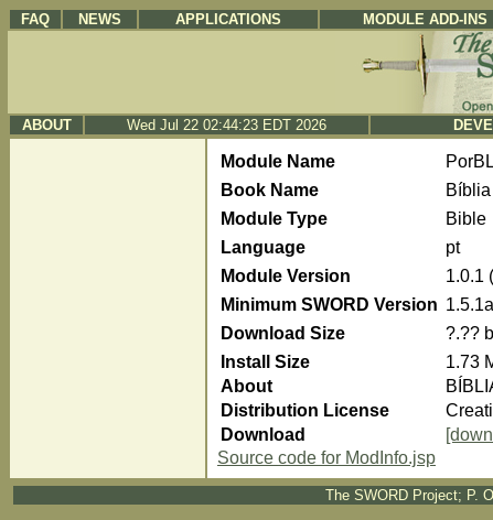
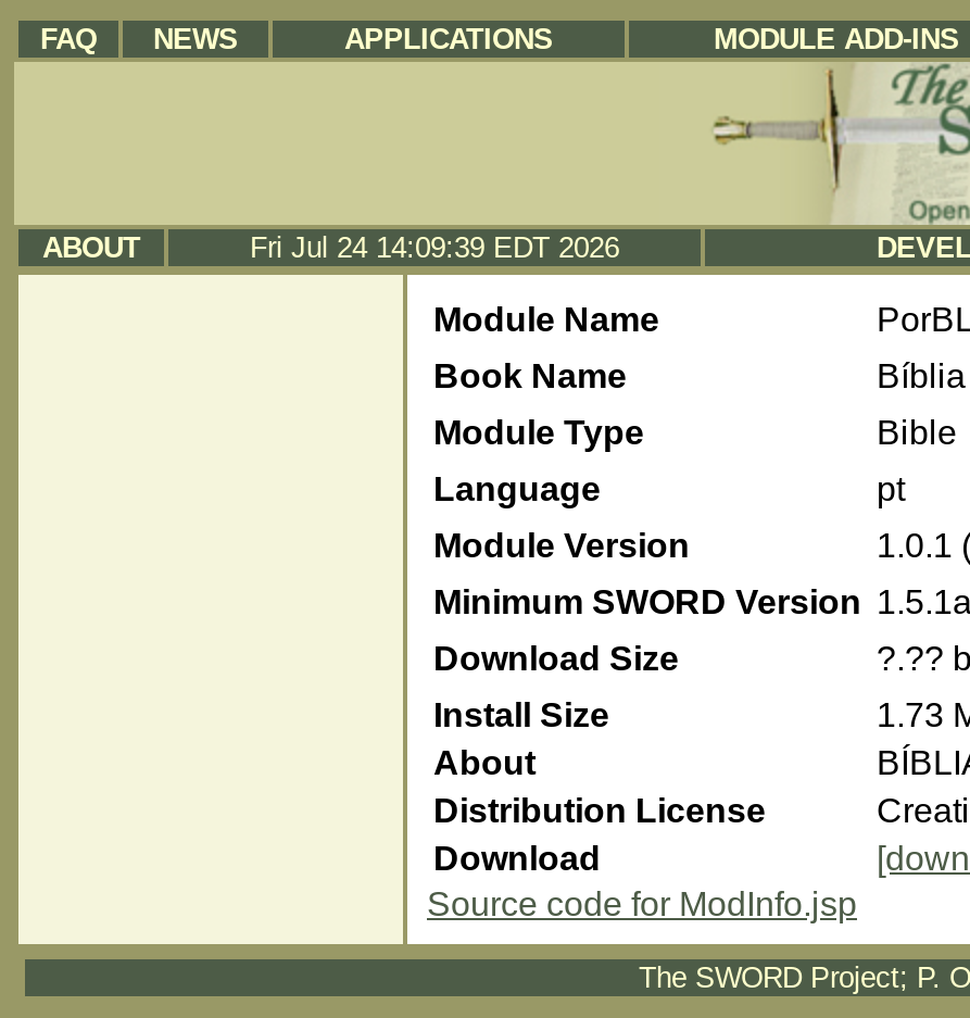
- Wed Jul 22 02:44:23 EDT 2026
+ Fri Jul 24 14:09:39 EDT 2026
